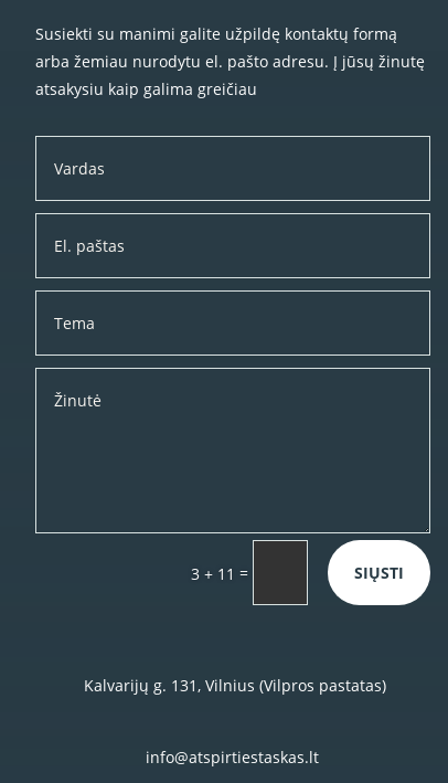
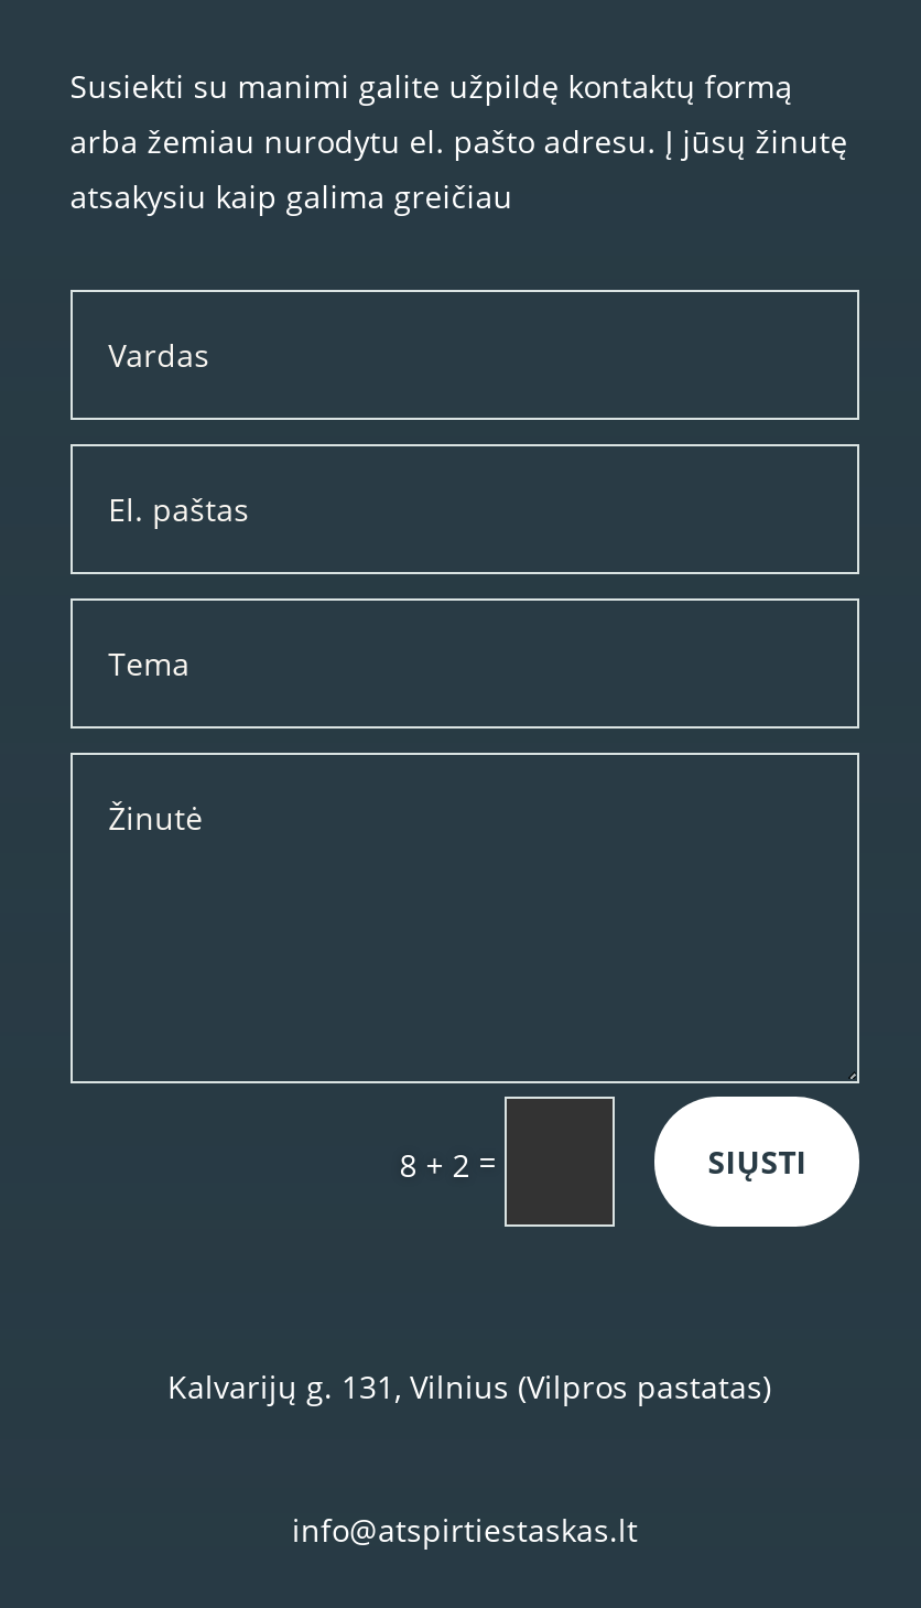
- 3 + 11 =
+ 8 + 2 =
